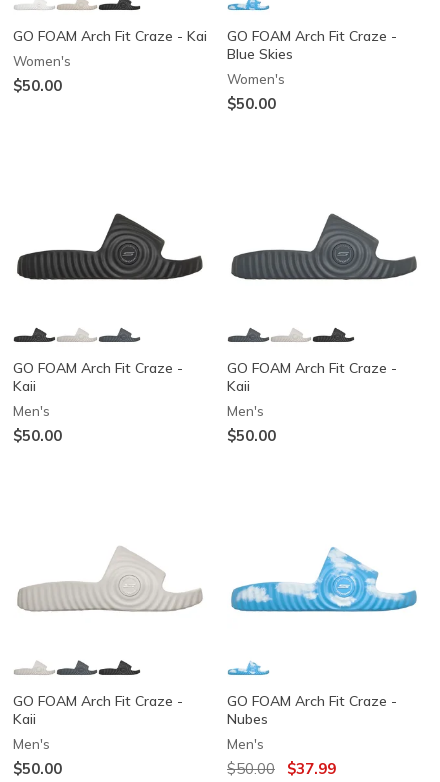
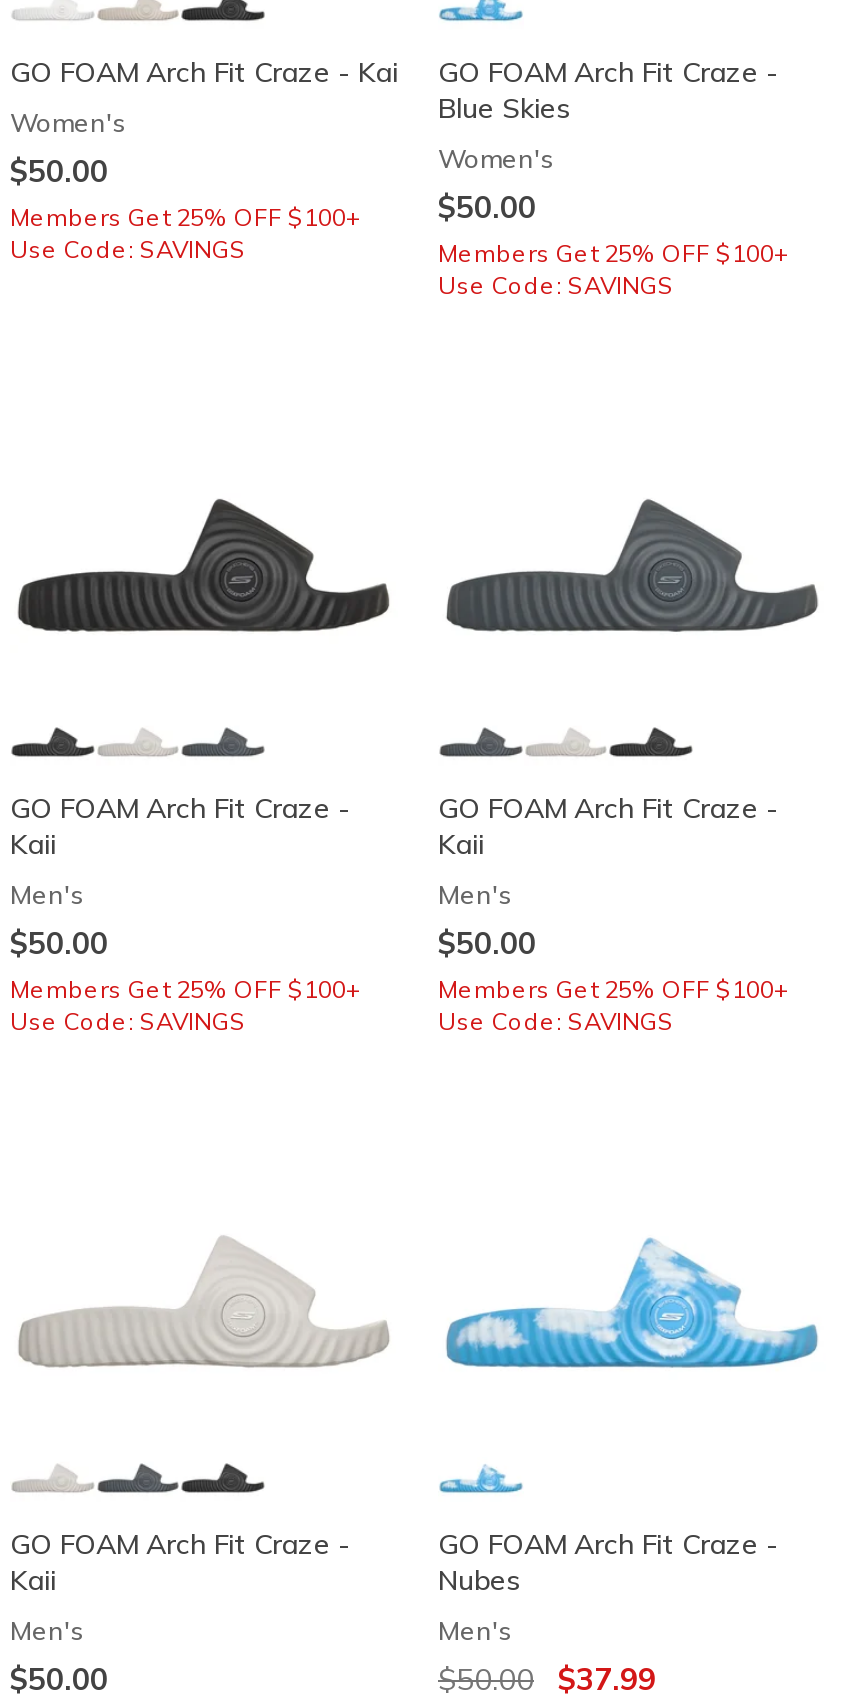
+ Members Get 25% OFF $100+
+ Use Code: SAVINGS

+ Members Get 25% OFF $100+
+ Use Code: SAVINGS

+ Members Get 25% OFF $100+
+ Use Code: SAVINGS

+ Members Get 25% OFF $100+
+ Use Code: SAVINGS
